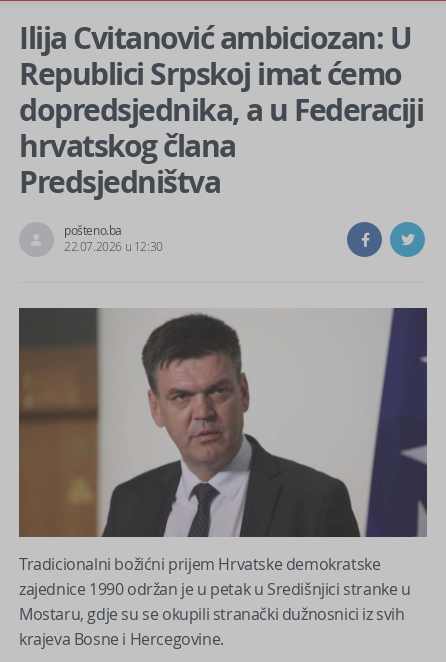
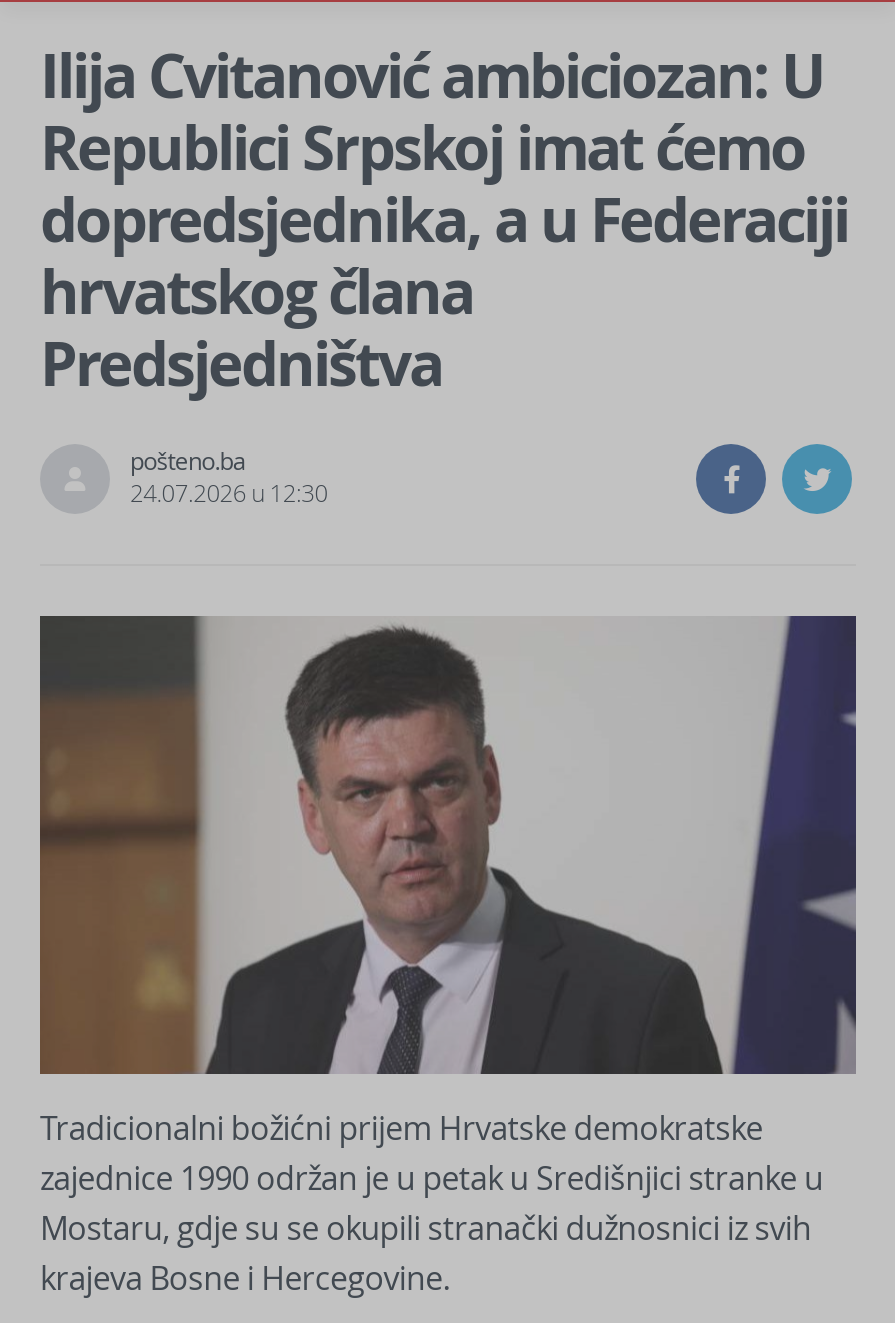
- 22.07.2026 u 12:30
+ 24.07.2026 u 12:30
